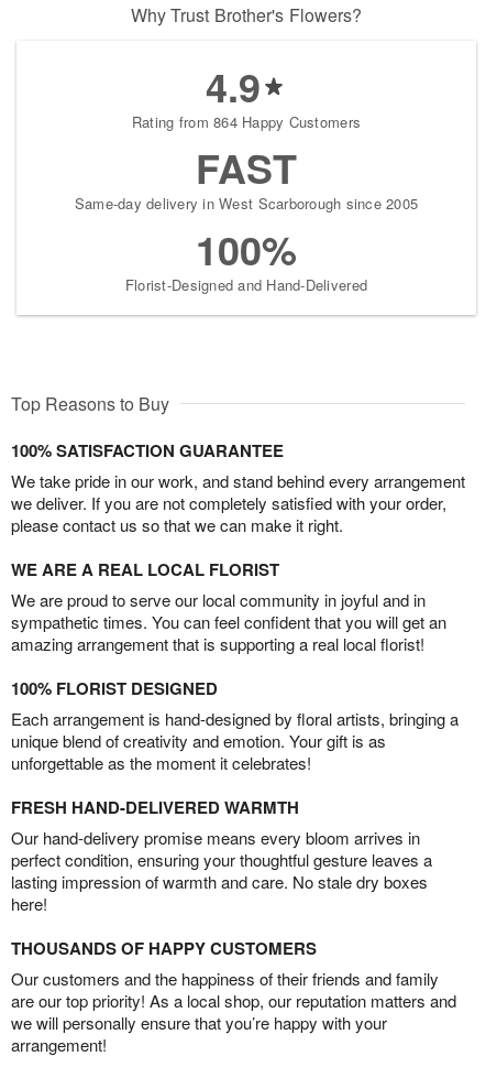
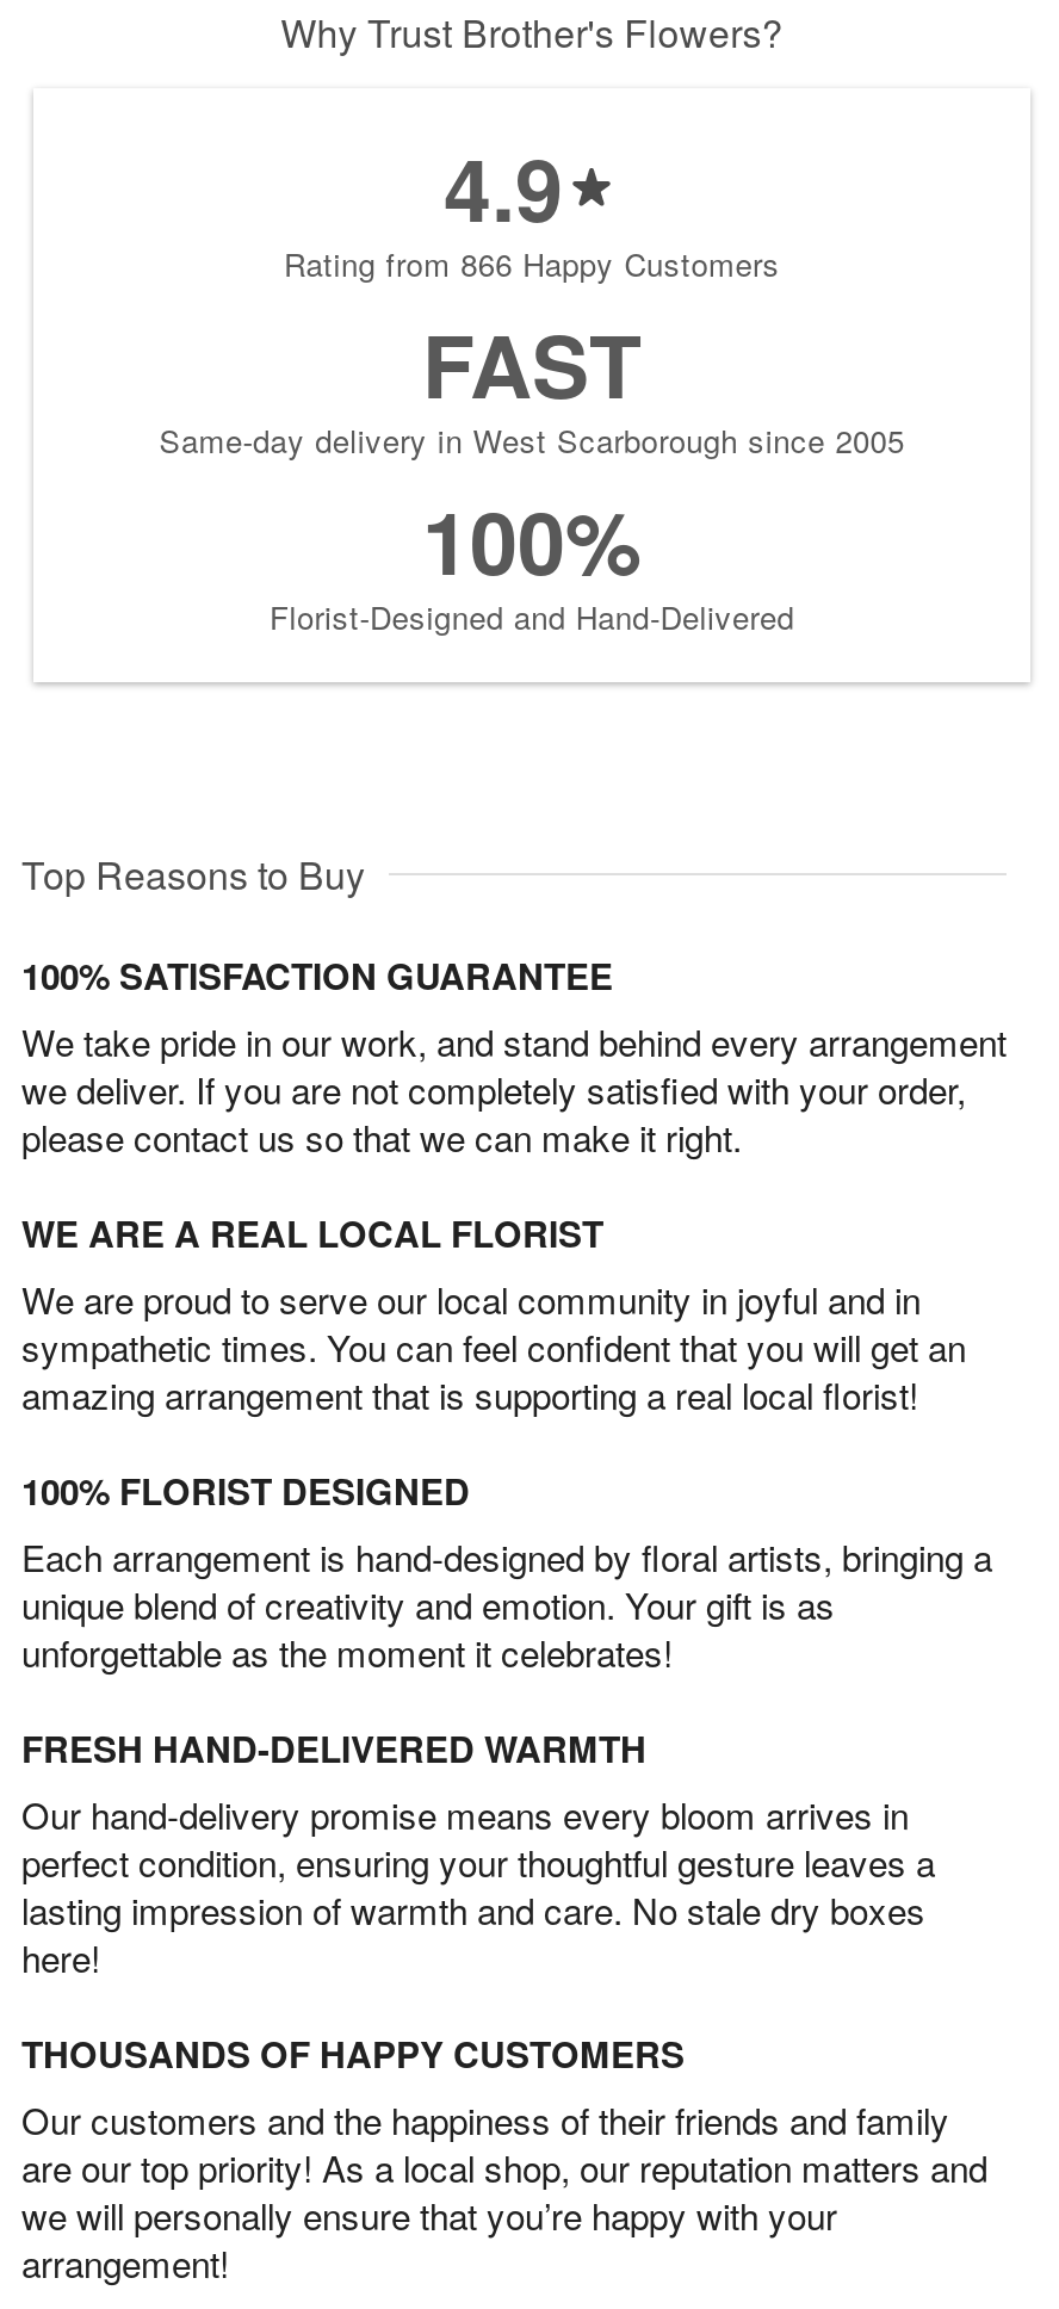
- Rating from 864 Happy Customers
+ Rating from 866 Happy Customers
